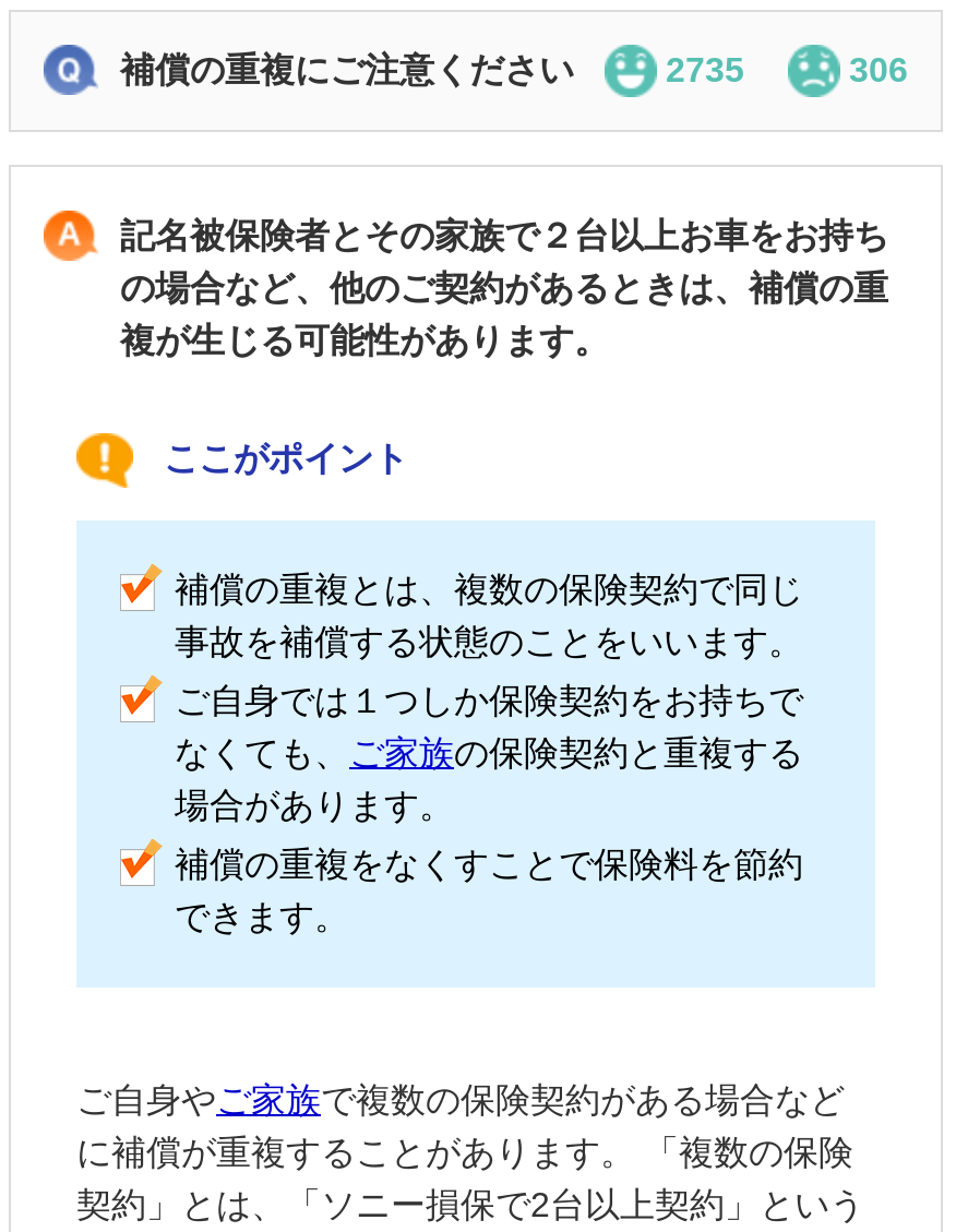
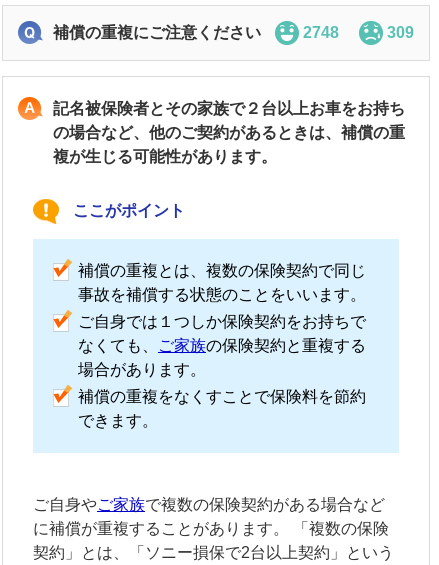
- 2735
+ 2748

- 306
+ 309
